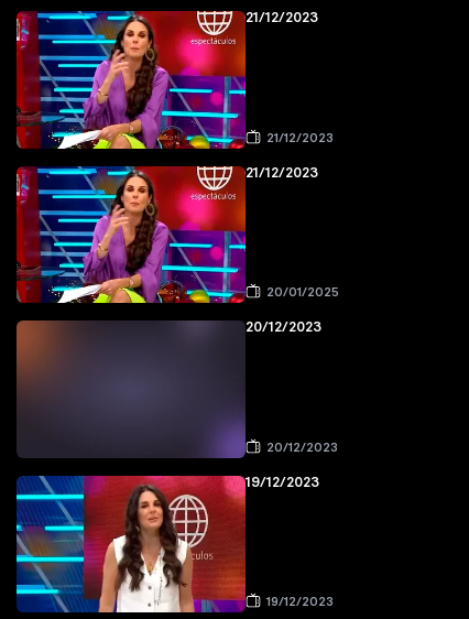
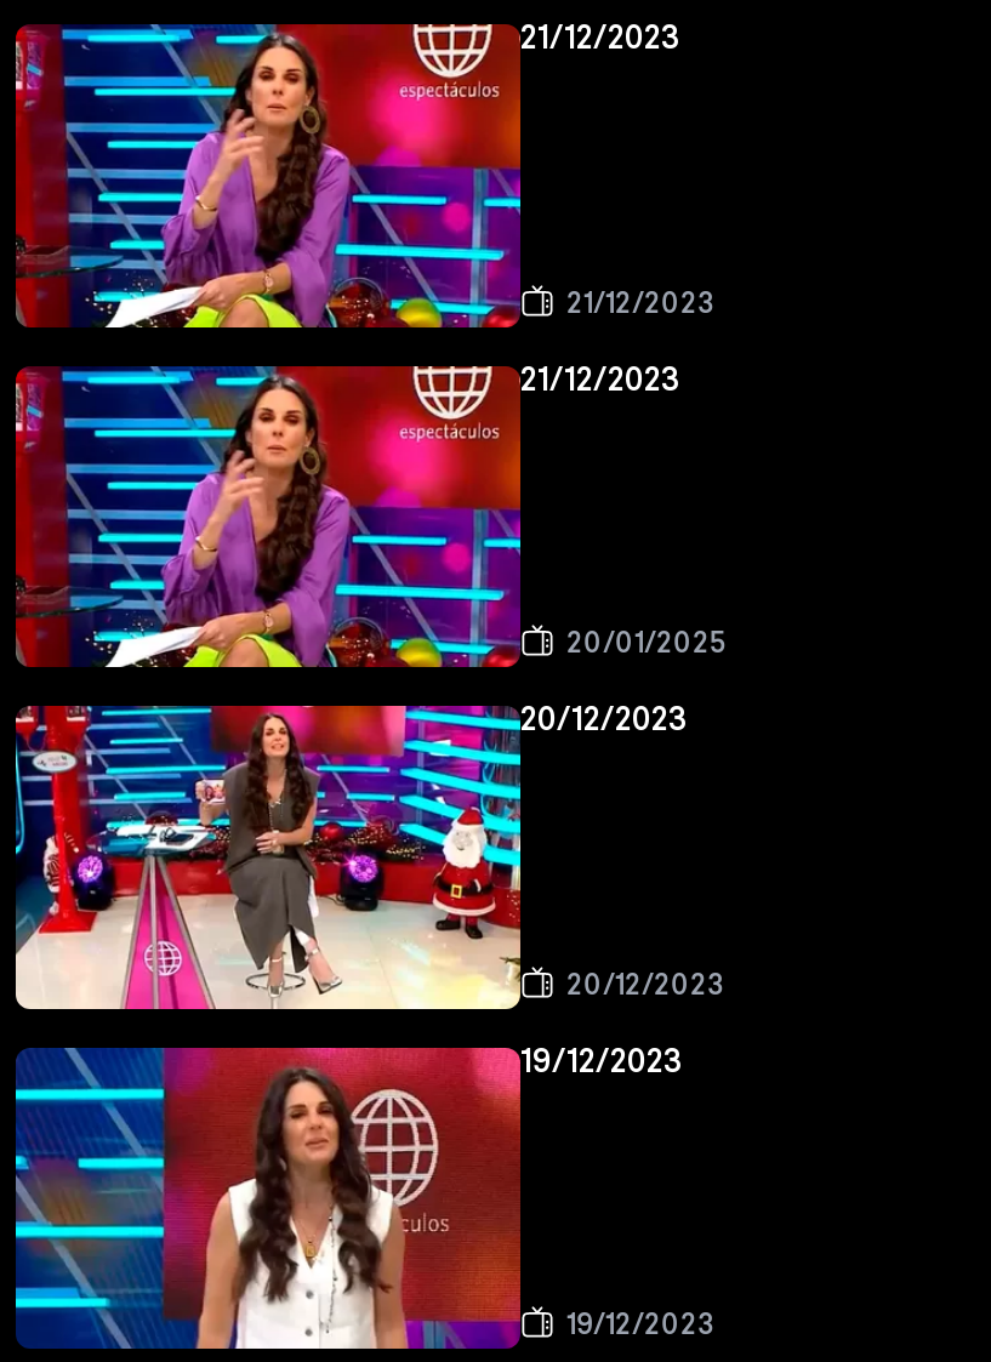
- [image]
+ [image]
